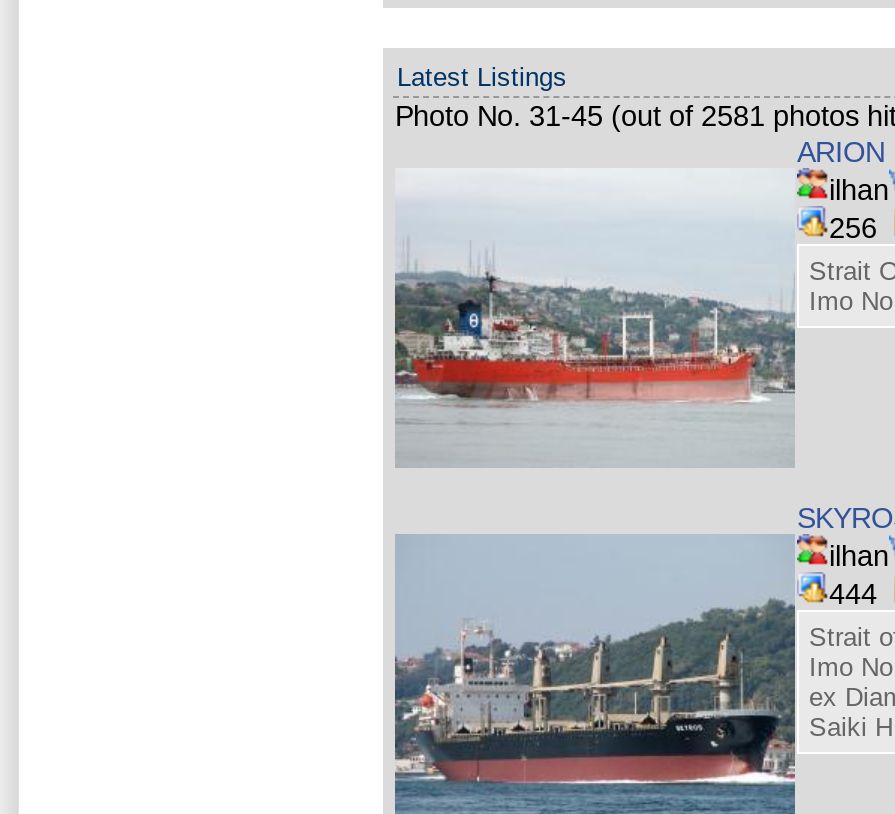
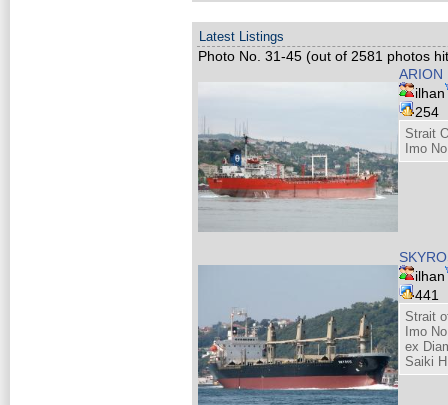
- 256
+ 254

- 444
+ 441
